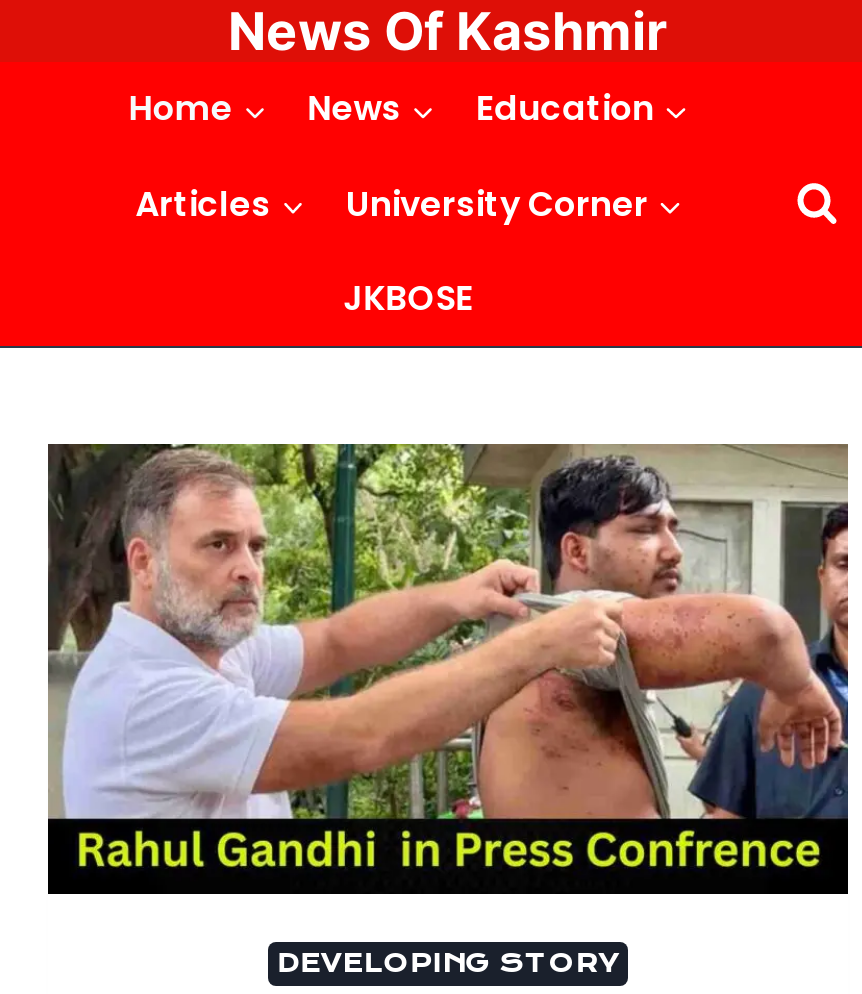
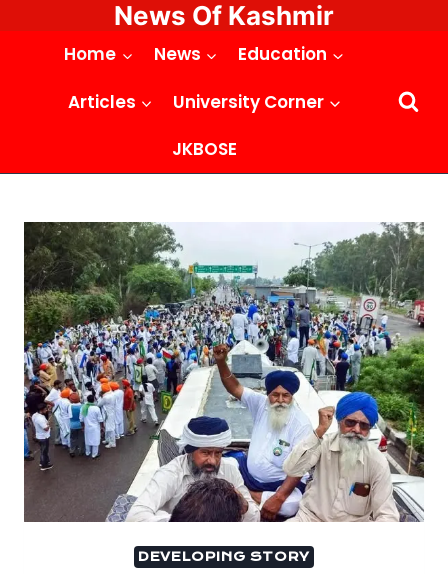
- [image]
+ [image]
